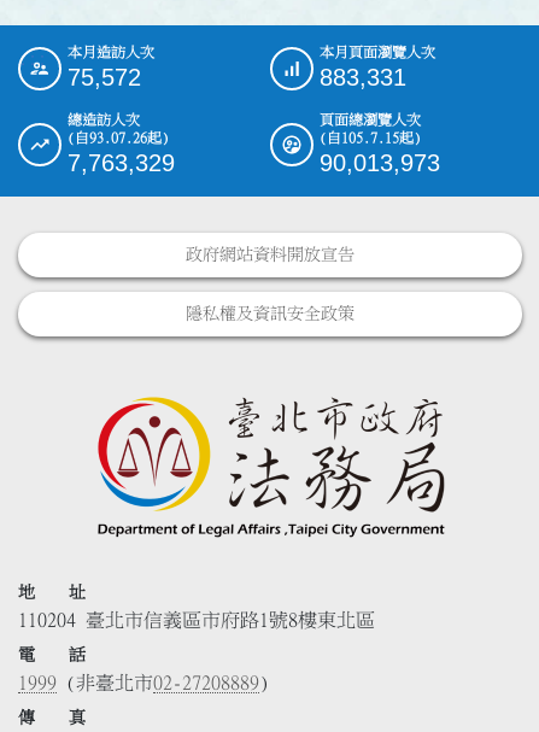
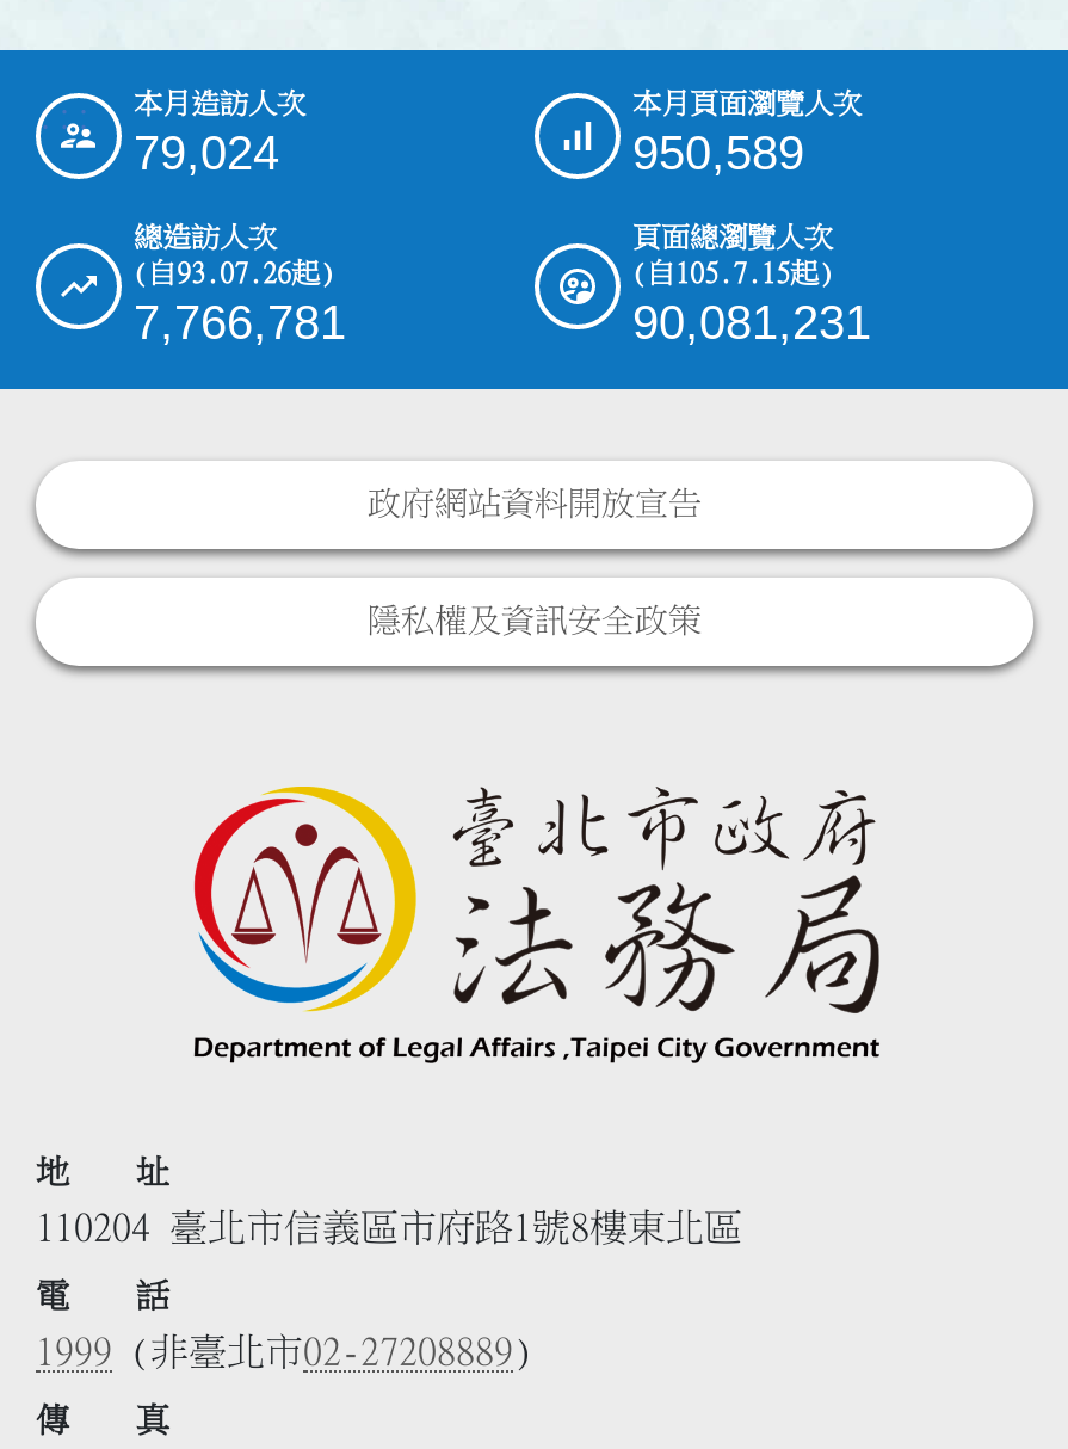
- 75,572
+ 79,024

- 883,331
+ 950,589

- 7,763,329
+ 7,766,781

- 90,013,973
+ 90,081,231
